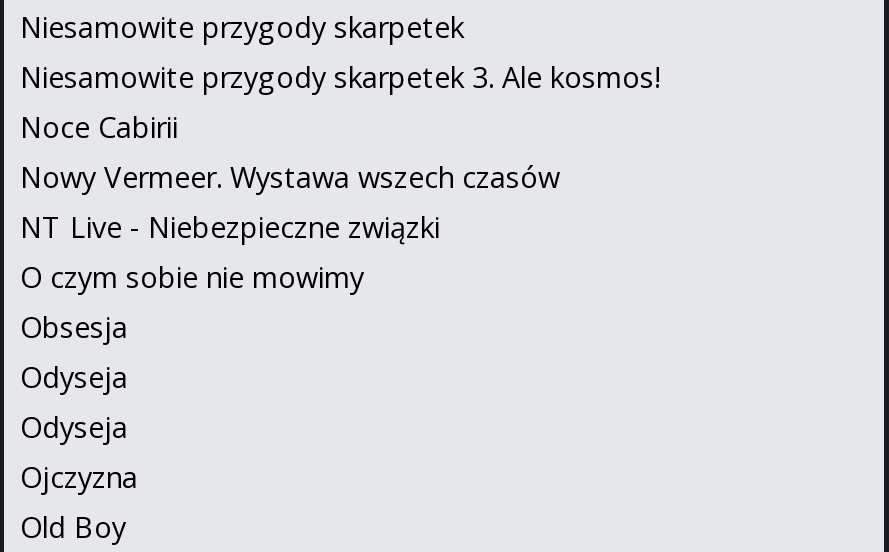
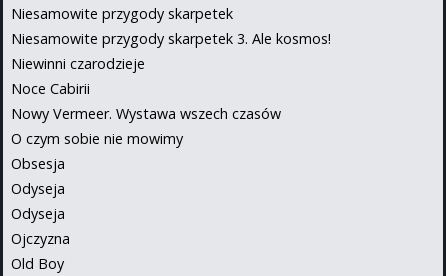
+ Niewinni czarodzieje

moved down: Noce Cabirii | Nowy Vermeer. Wystawa wszech czasów

- NT Live - Niebezpieczne związki
